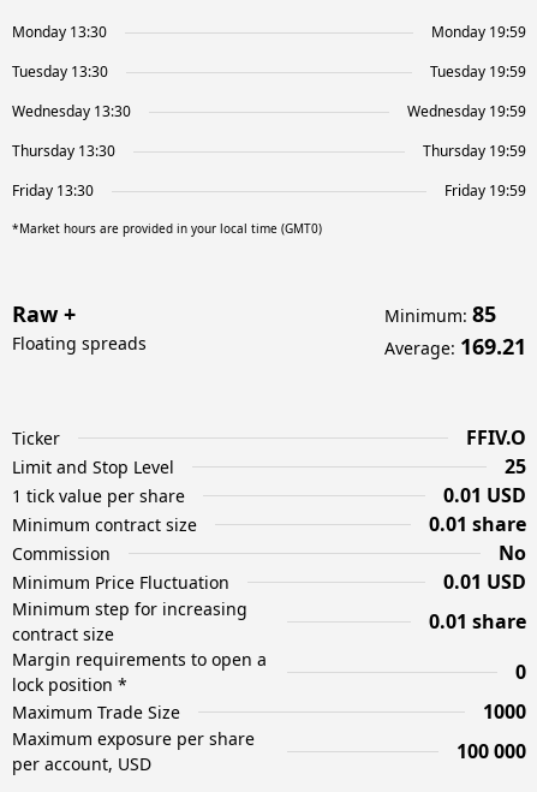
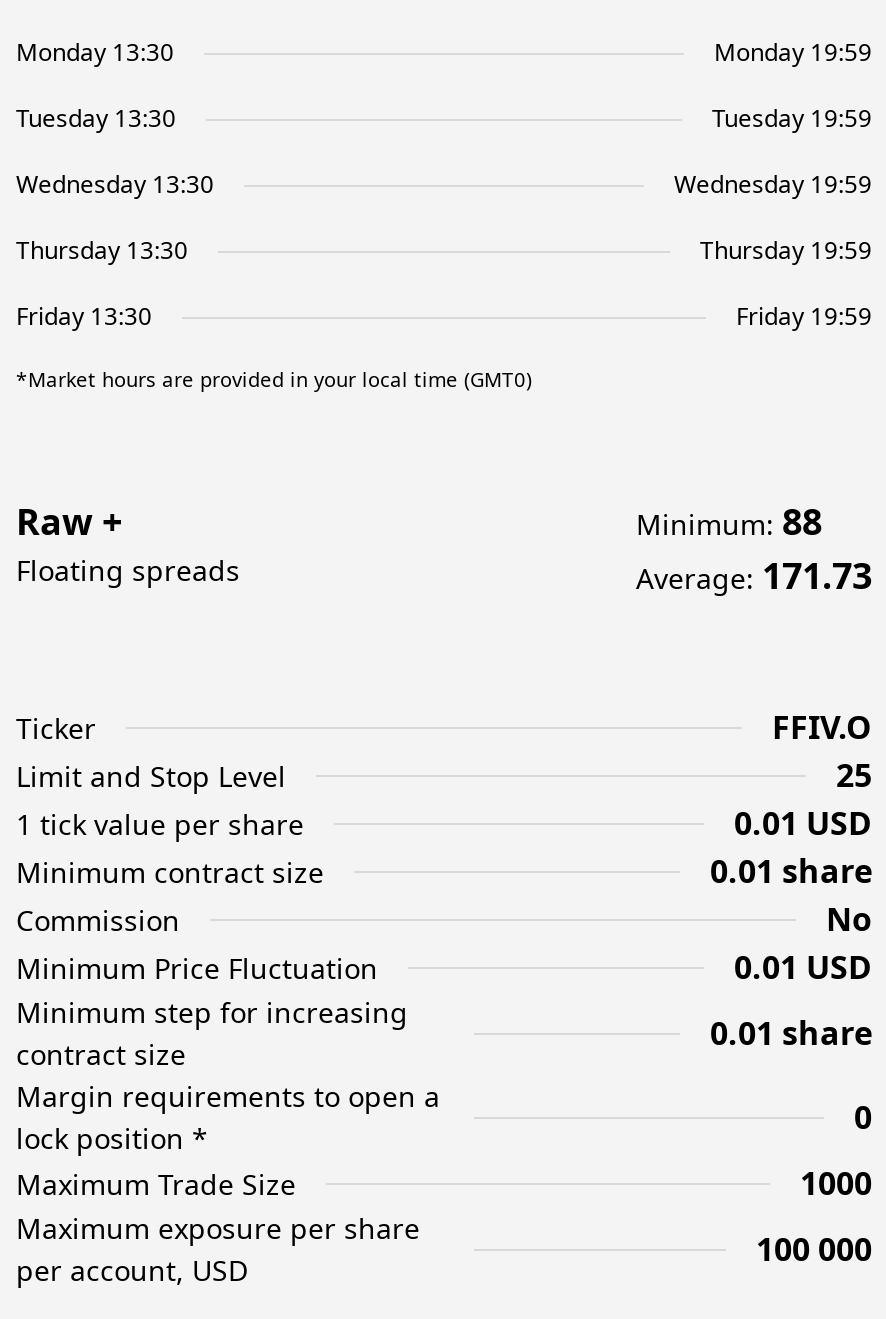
- Minimum: 85
+ Minimum: 88

- Average: 169.21
+ Average: 171.73
